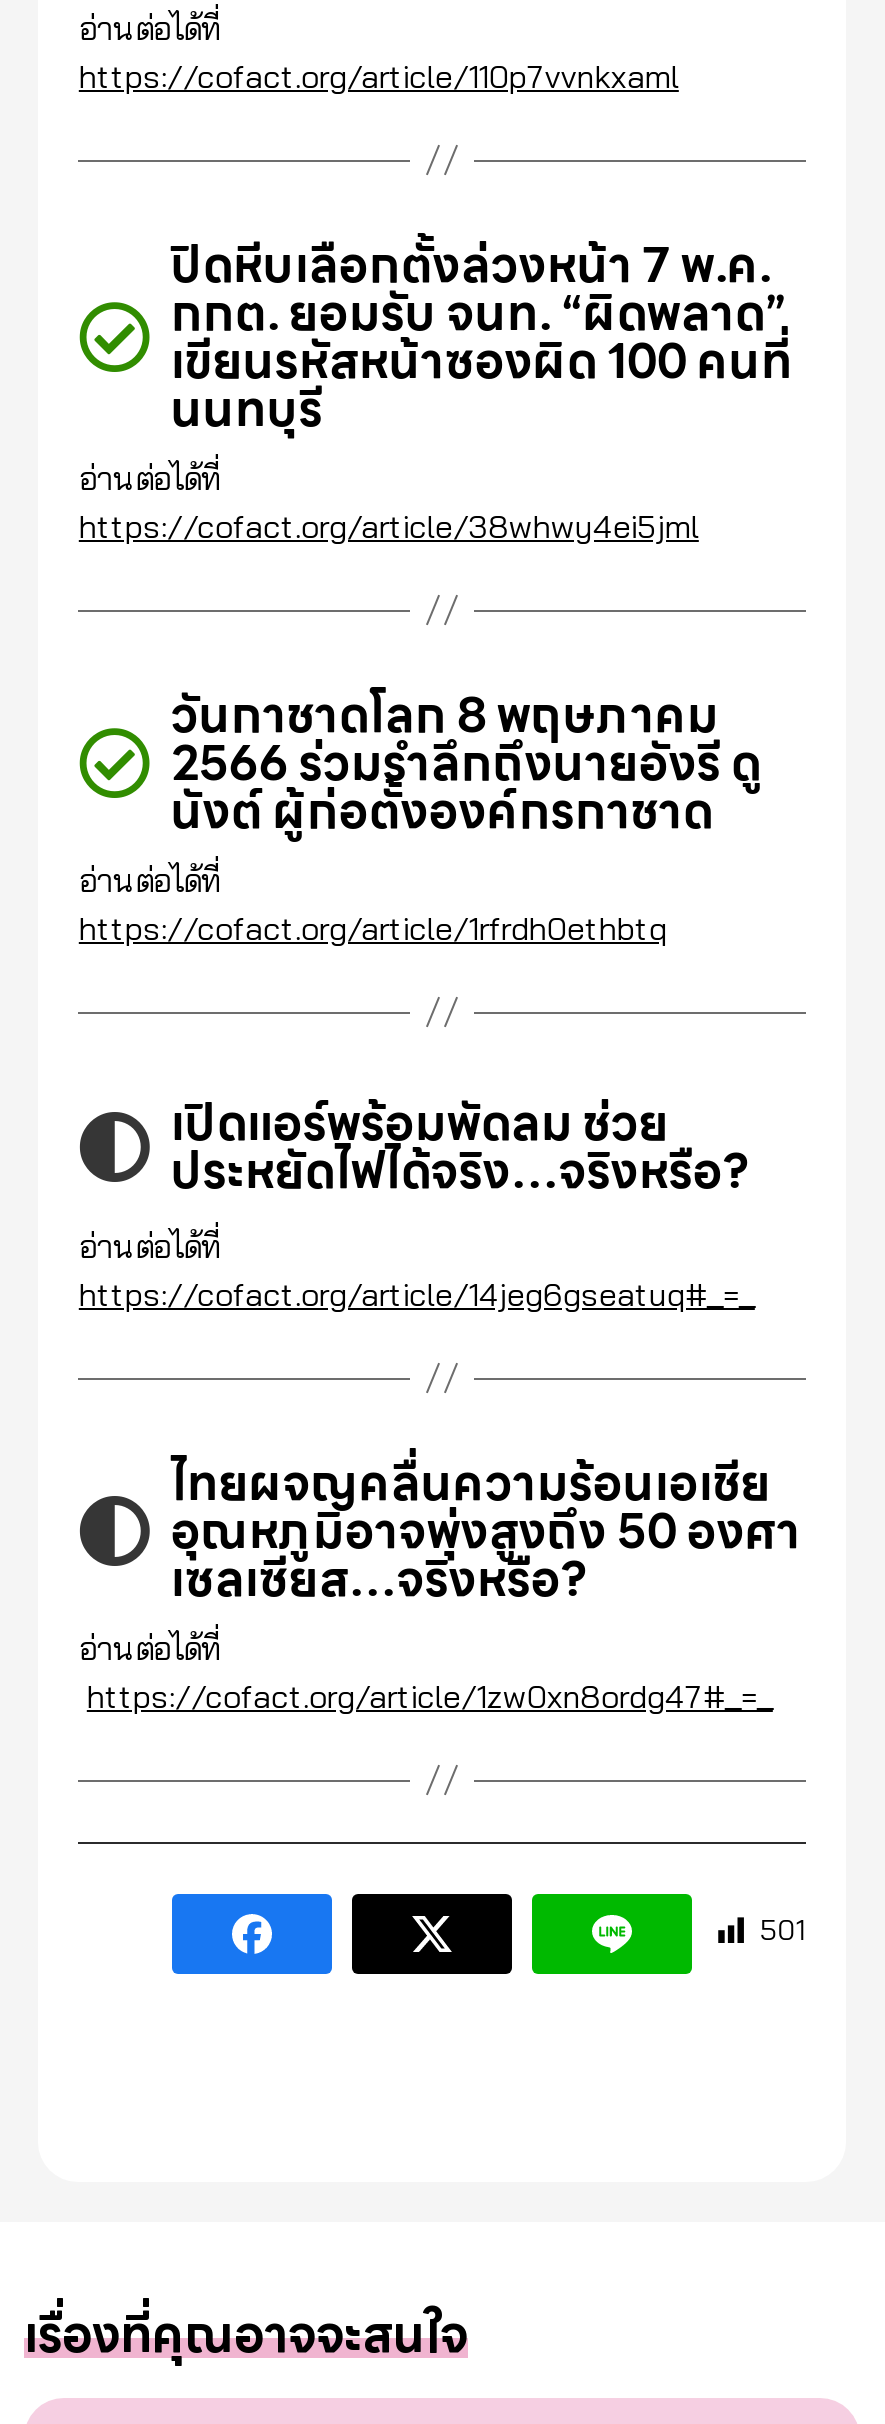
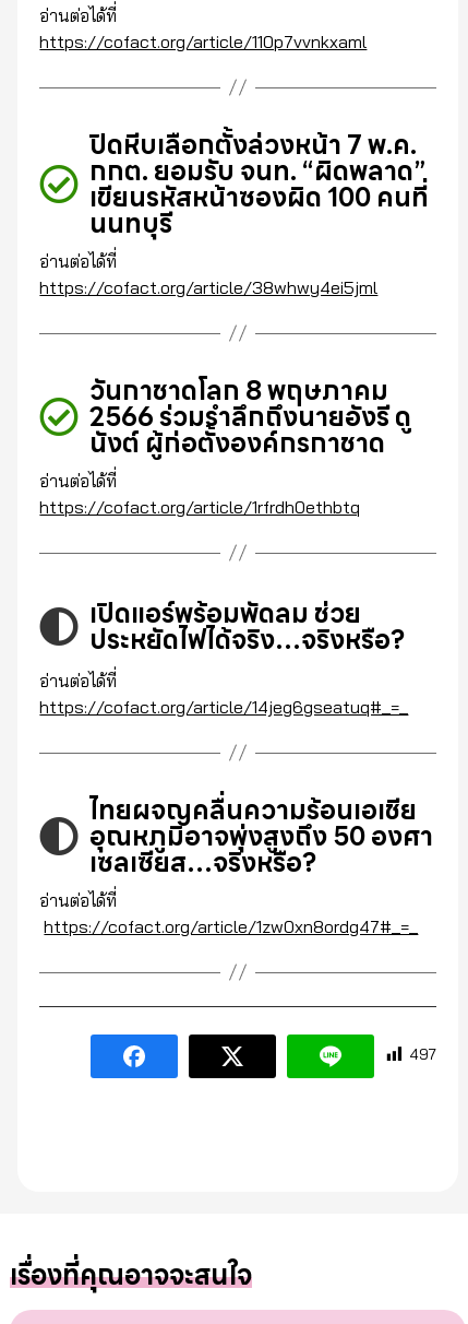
- 501
+ 497
